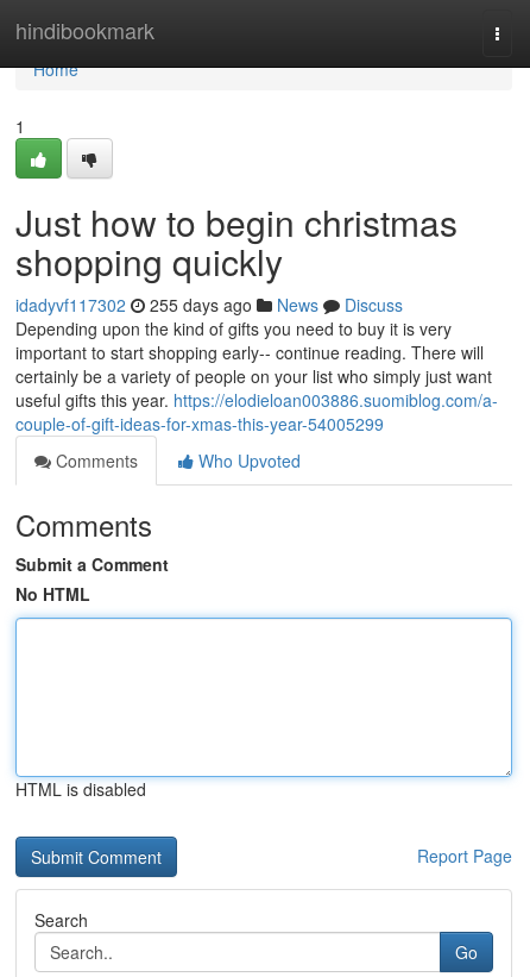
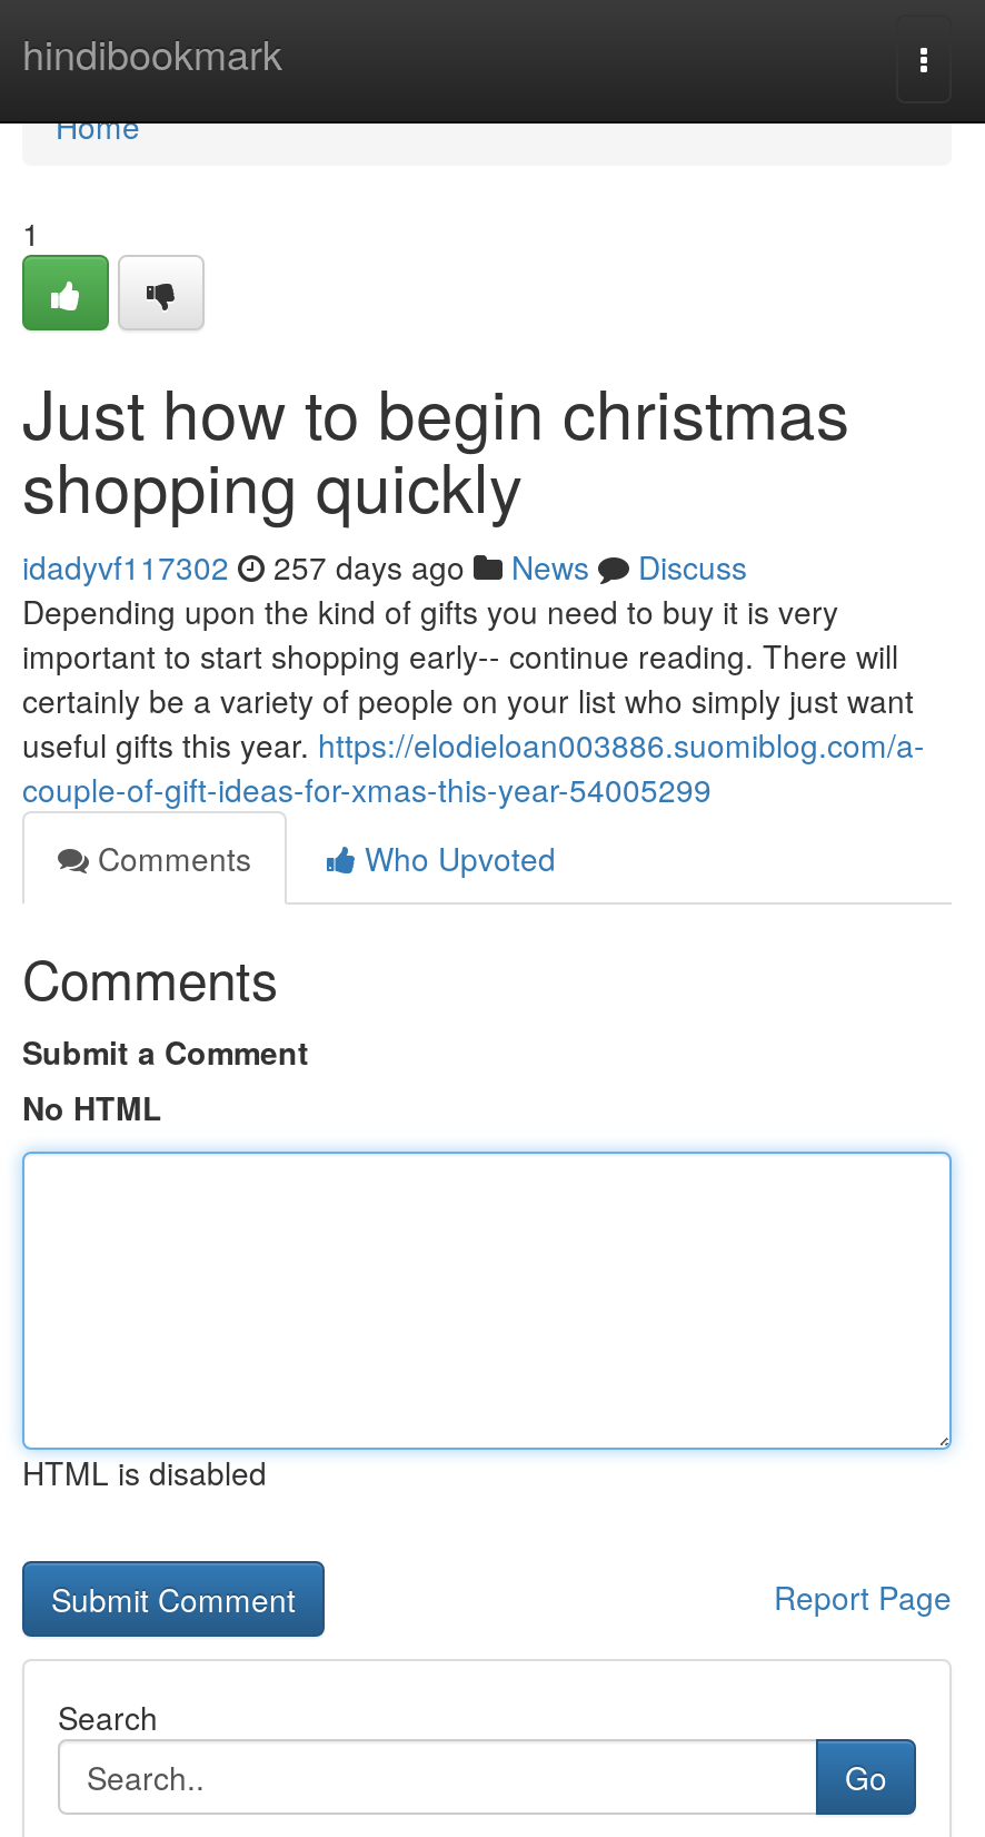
- idadyvf117302 255 days ago News Discuss
+ idadyvf117302 257 days ago News Discuss
